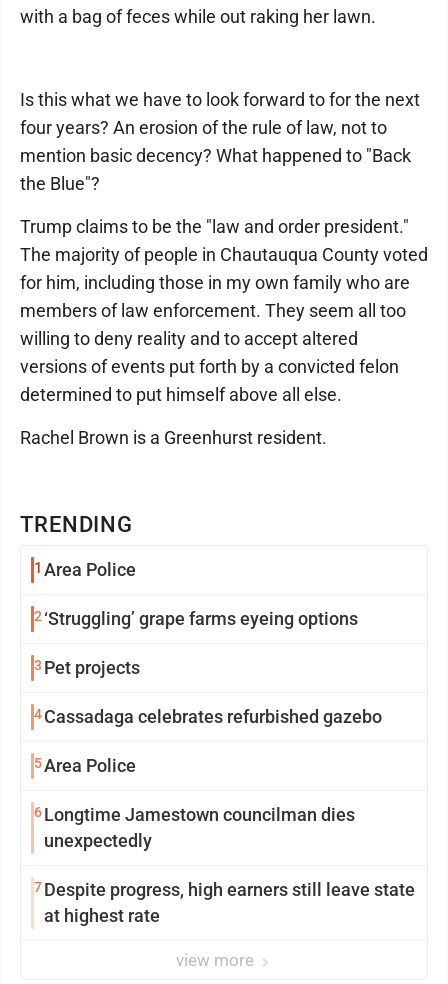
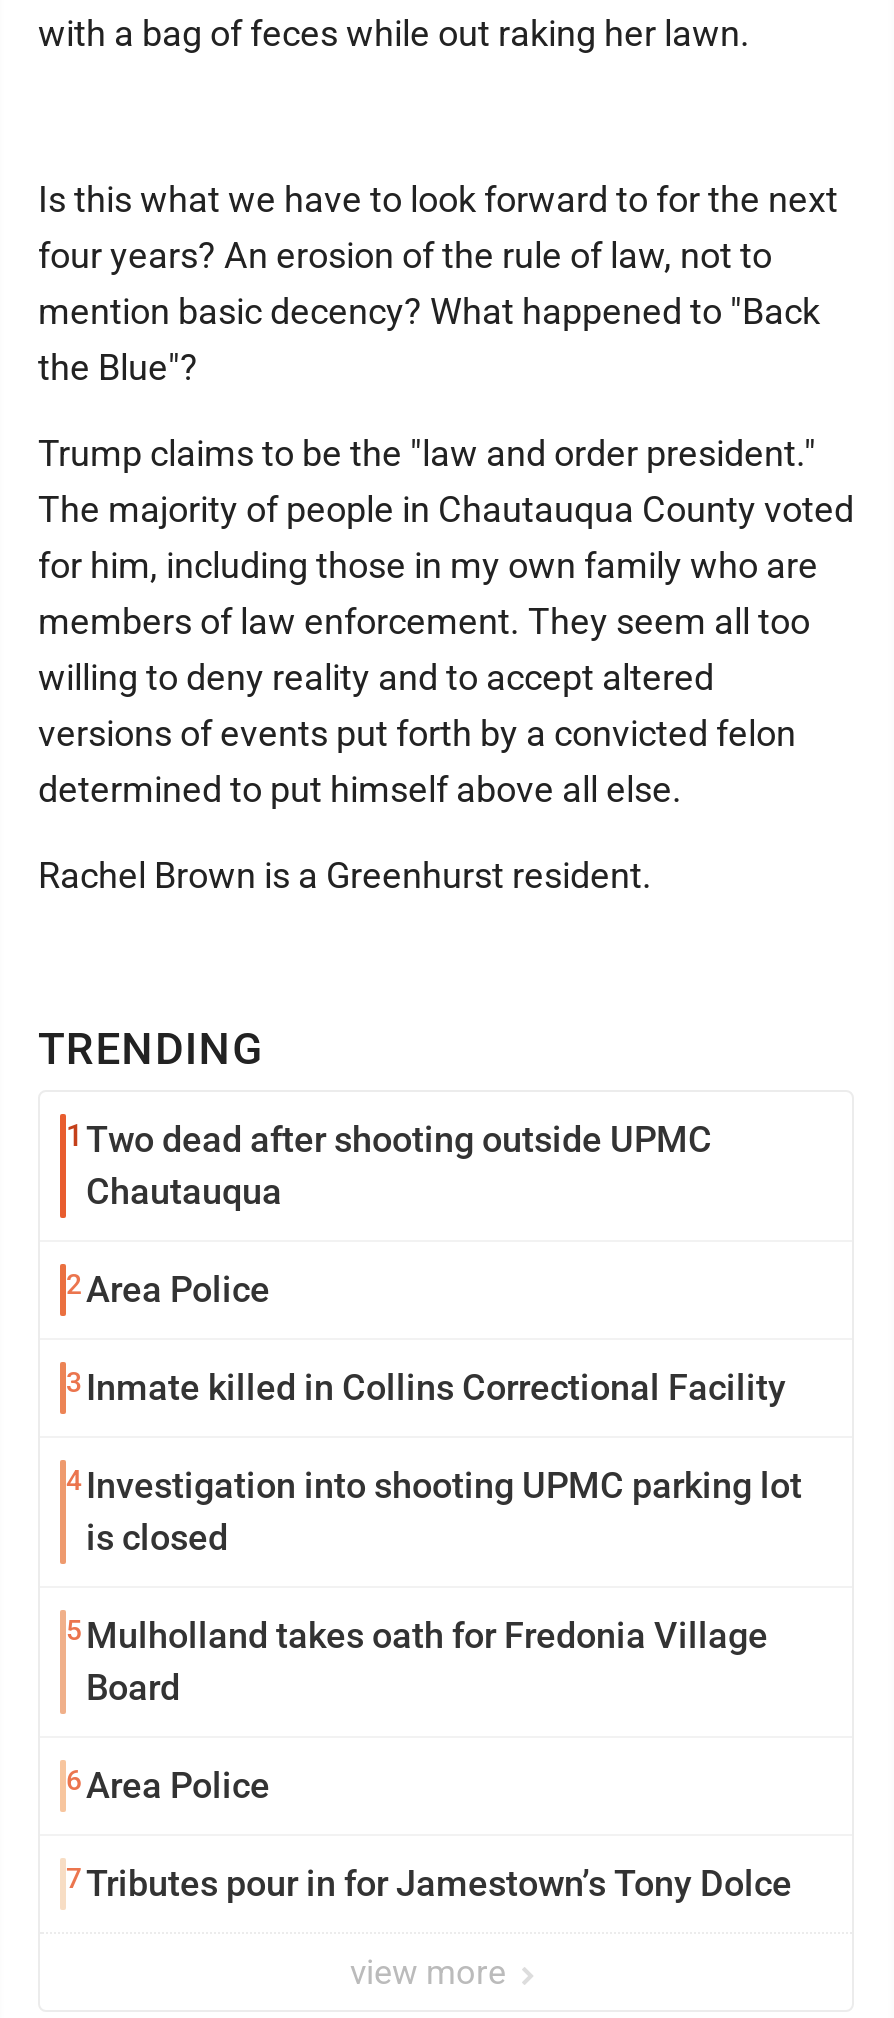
- 1 Area Police
+ 1 Two dead after shooting outside UPMC
+ Chautauqua

- 2 ‘Struggling’ grape farms eyeing options
+ 2 Area Police

- 3 Pet projects
+ 3 Inmate killed in Collins Correctional Facility

- 4 Cassadaga celebrates refurbished gazebo
+ 4 Investigation into shooting UPMC parking lot
+ is closed

- 5 Area Police
+ 5 Mulholland takes oath for Fredonia Village
+ Board

- 6 Longtime Jamestown councilman dies
- unexpectedly
+ 6 Area Police

- 7 Despite progress, high earners still leave state
- at highest rate
+ 7 Tributes pour in for Jamestown’s Tony Dolce
